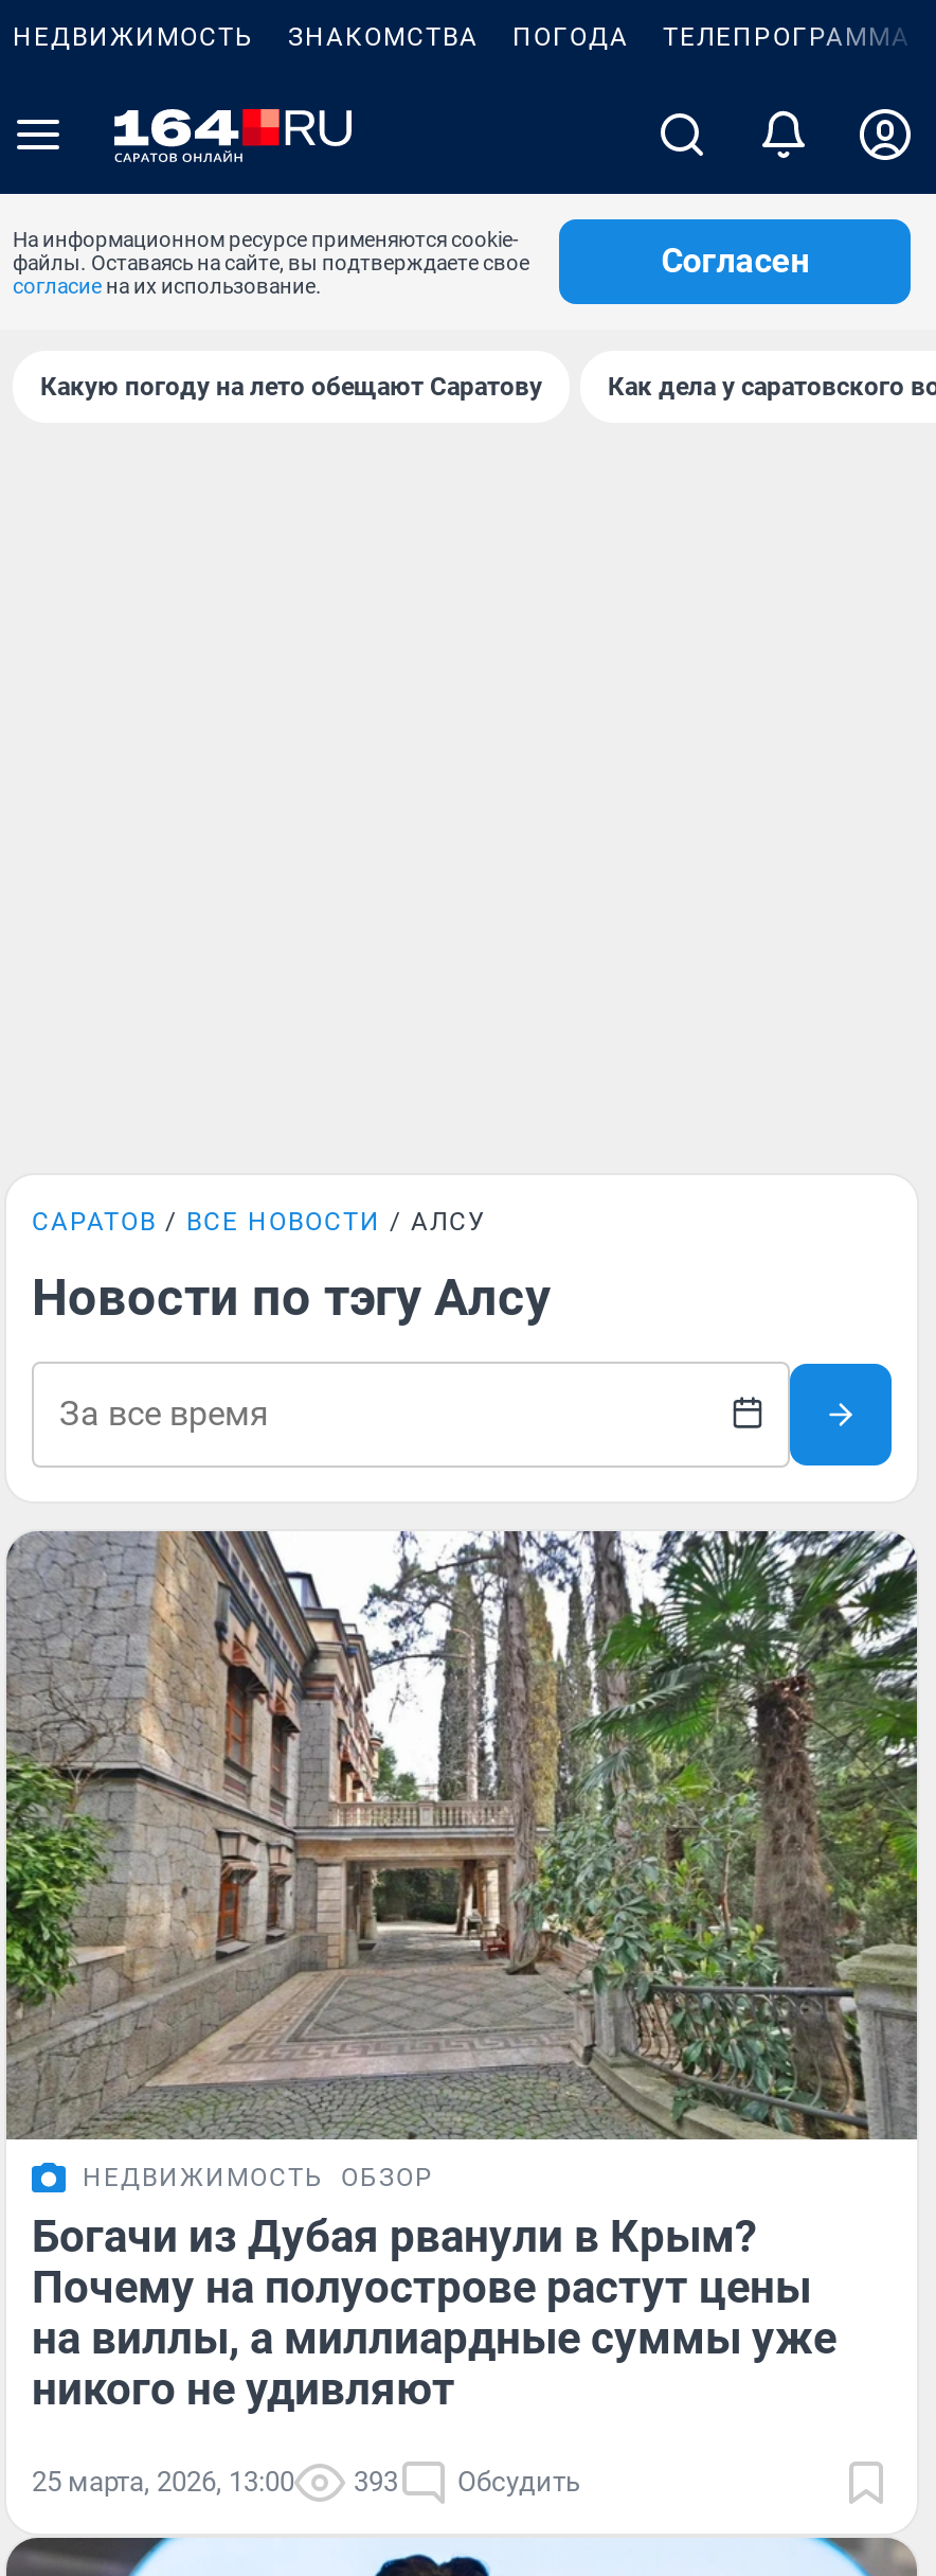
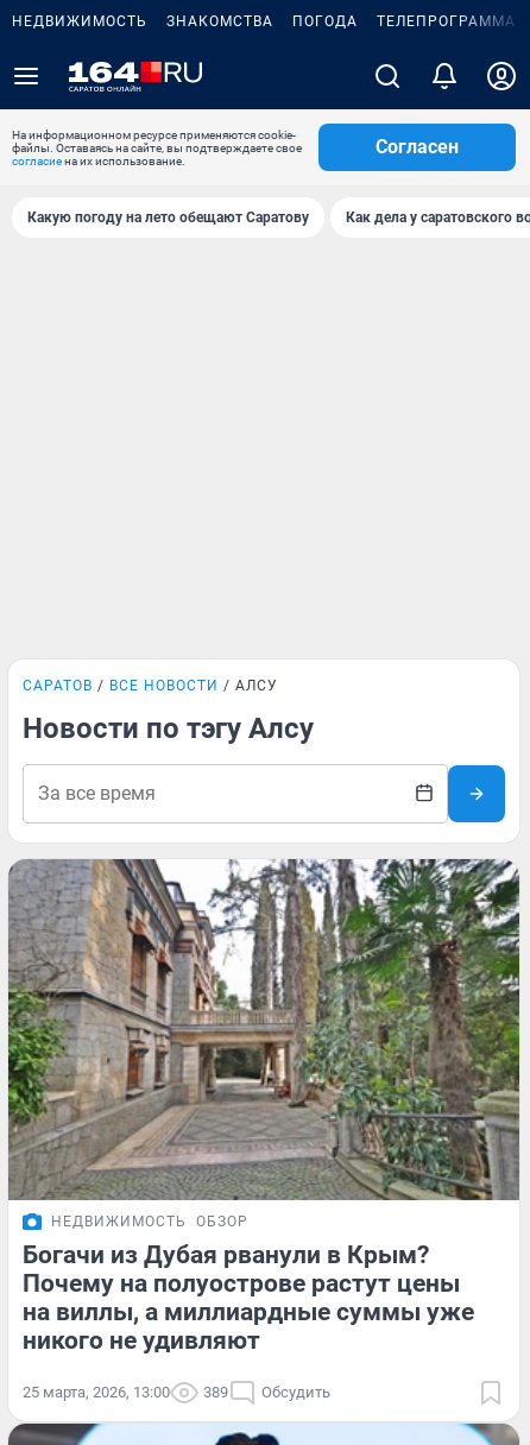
- 25 марта, 2026, 13:00 393 Обсудить
+ 25 марта, 2026, 13:00 389 Обсудить
